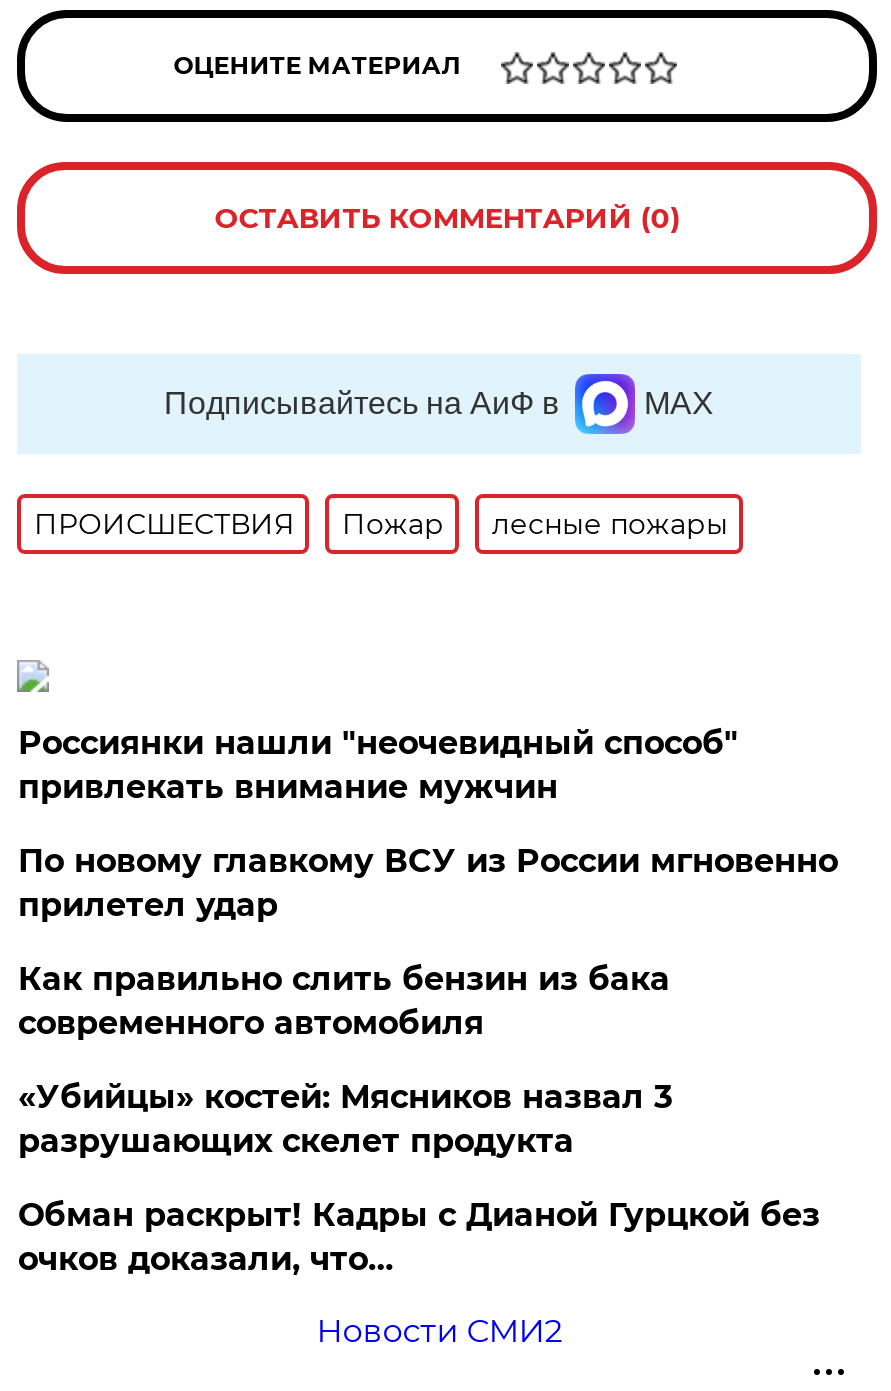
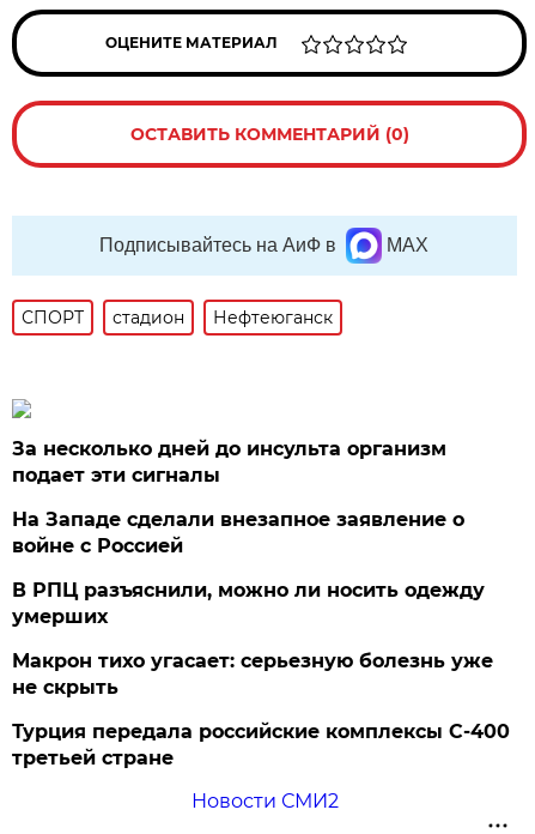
- ПРОИСШЕСТВИЯ
- Пожар
- лесные пожары
+ СПОРТ
+ стадион
+ Нефтеюганск

- Россиянки нашли "неочевидный способ"
- привлекать внимание мужчин
+ За несколько дней до инсульта организм
+ подает эти сигналы

- По новому главкому ВСУ из России мгновенно
- прилетел удар
+ На Западе сделали внезапное заявление о
+ войне с Россией

- Как правильно слить бензин из бака
- современного автомобиля
+ В РПЦ разъяснили, можно ли носить одежду
+ умерших

- «Убийцы» костей: Мясников назвал 3
- разрушающих скелет продукта
+ Макрон тихо угасает: серьезную болезнь уже
+ не скрыть

- Обман раскрыт! Кадры с Дианой Гурцкой без
- очков доказали, что…
+ Турция передала российские комплексы С-400
+ третьей стране
